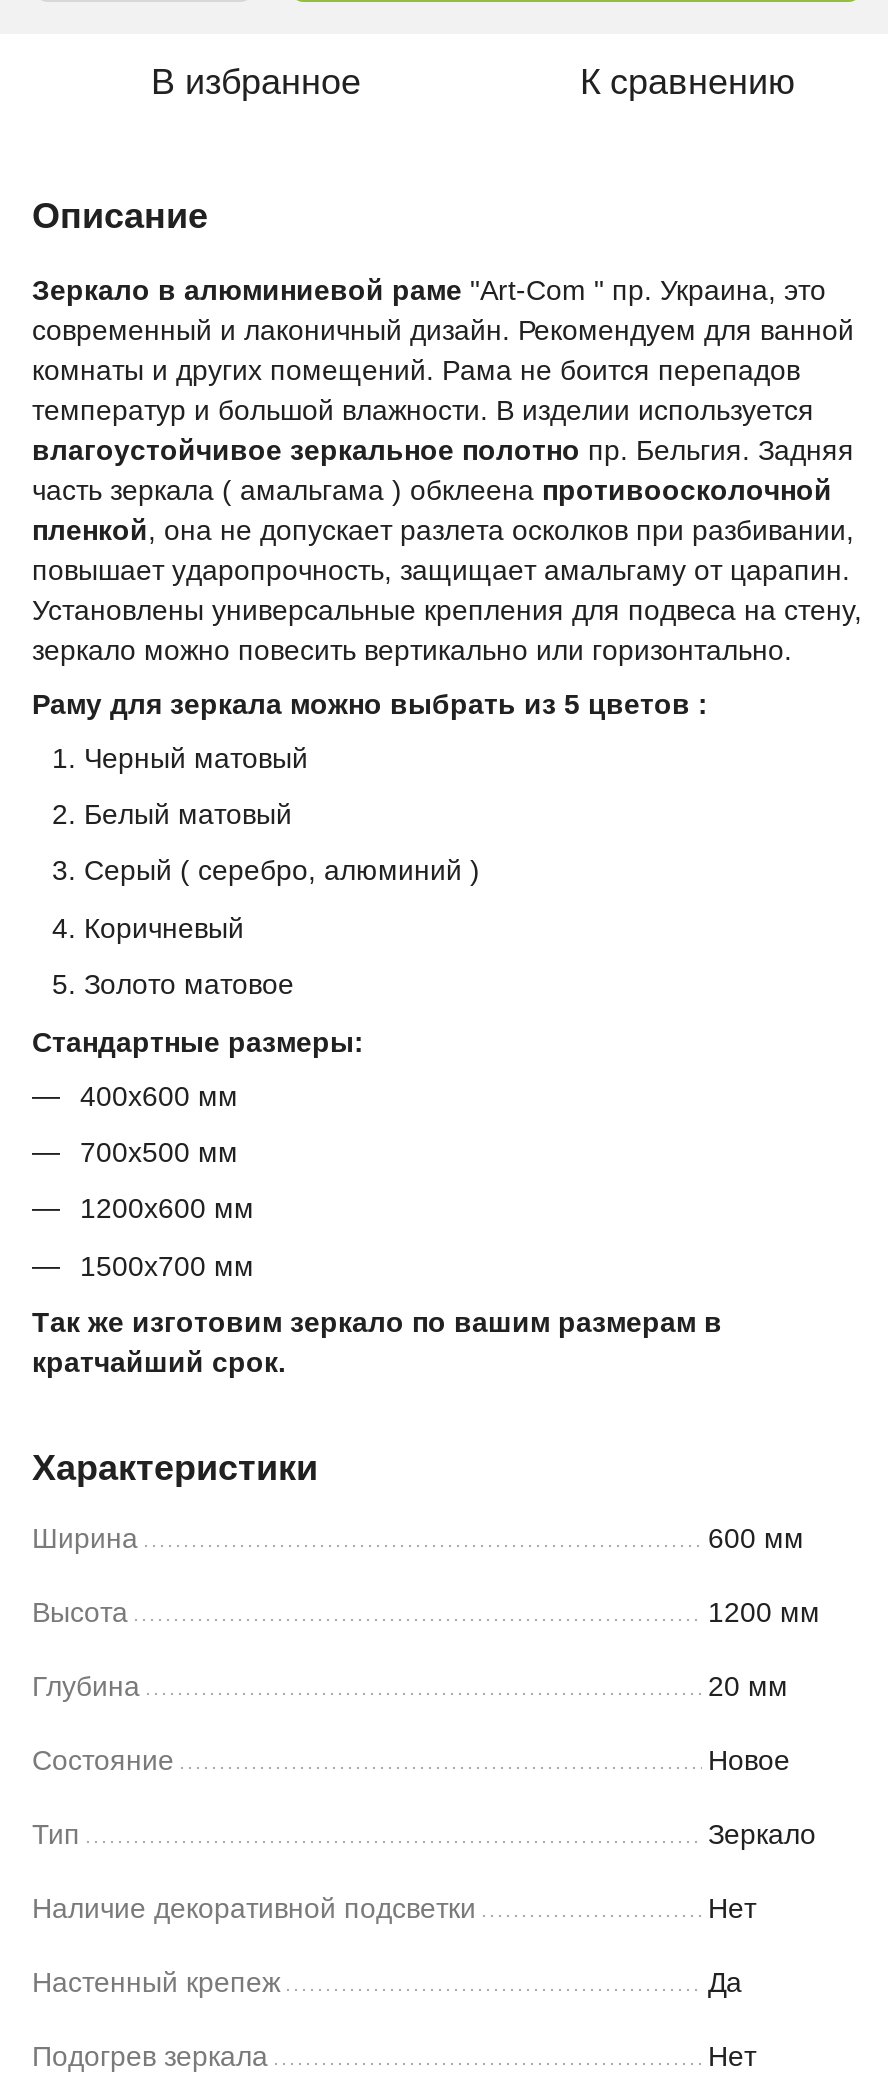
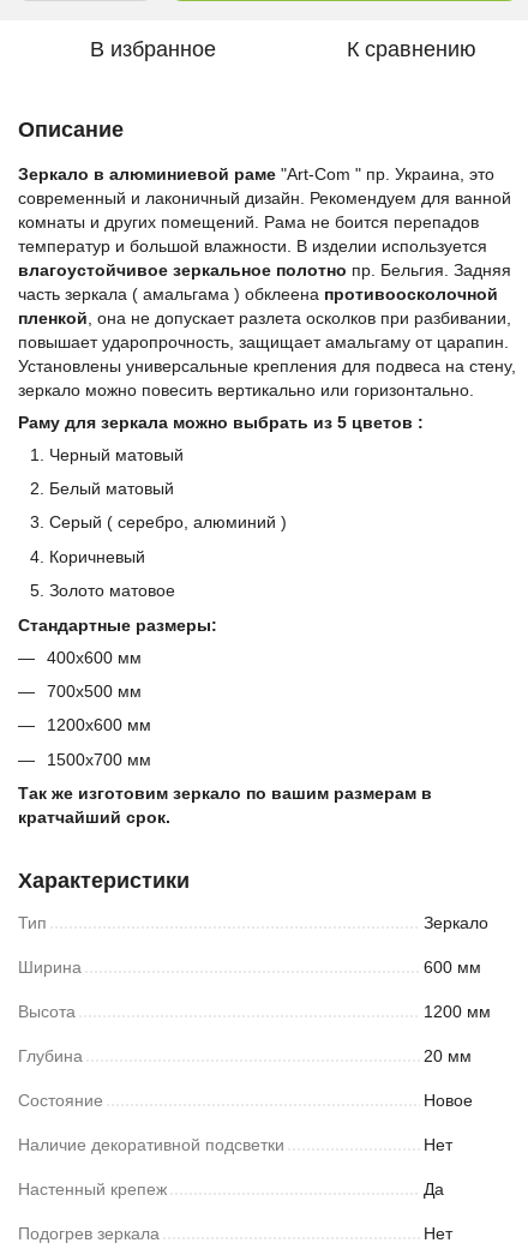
moved down: Ширина | 600 мм | Высота | 1200 мм | Глубина | 20 мм | Состояние | Новое

moved up: Тип | Зеркало
